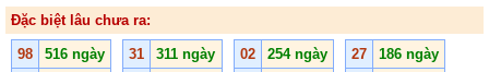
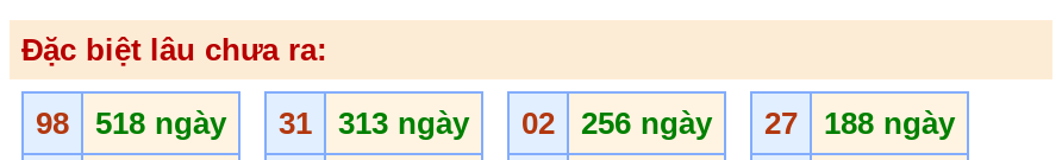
- 516 ngày
+ 518 ngày

- 311 ngày
+ 313 ngày

- 254 ngày
+ 256 ngày

- 186 ngày
+ 188 ngày
